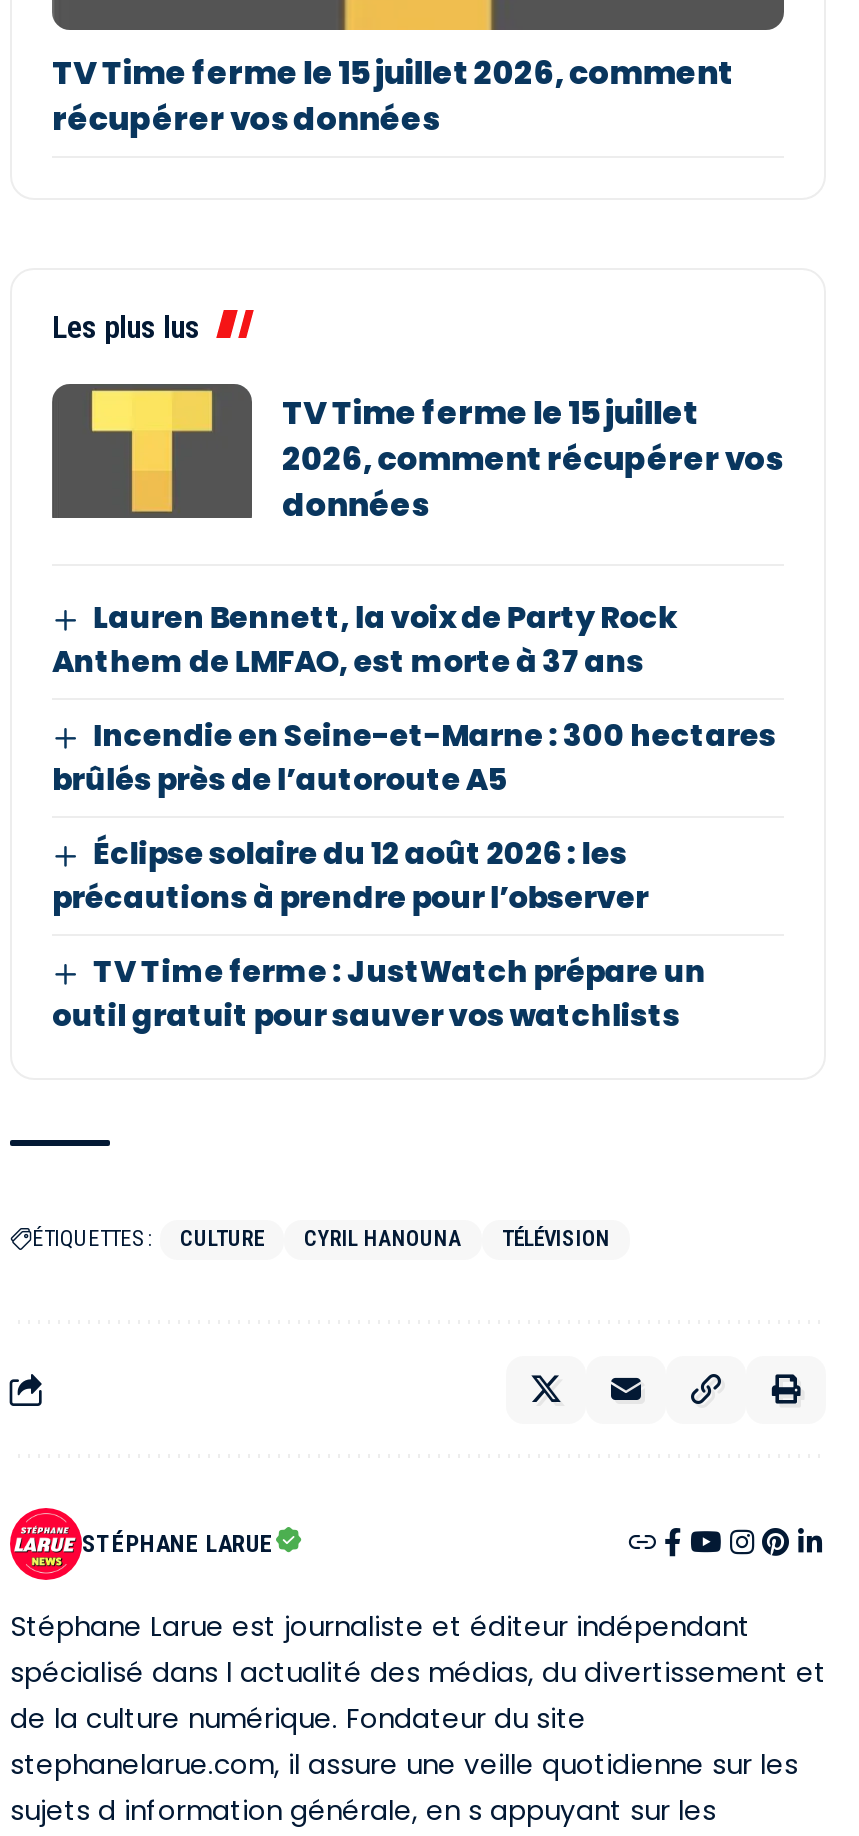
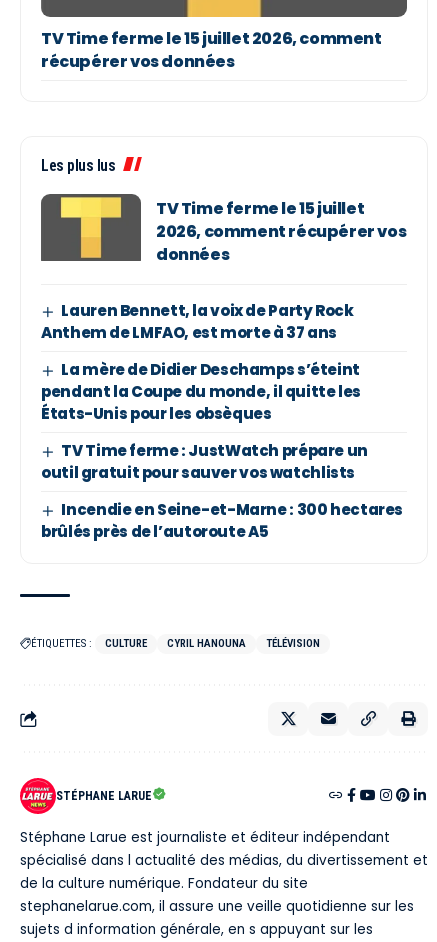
moved down: Incendie en Seine-et-Marne : 300 hectares | brûlés près de l’autoroute A5

- Éclipse solaire du 12 août 2026 : les
- précautions à prendre pour l’observer
+ La mère de Didier Deschamps s’éteint
+ pendant la Coupe du monde, il quitte les
+ États-Unis pour les obsèques

moved up: TV Time ferme : JustWatch prépare un | outil gratuit pour sauver vos watchlists
